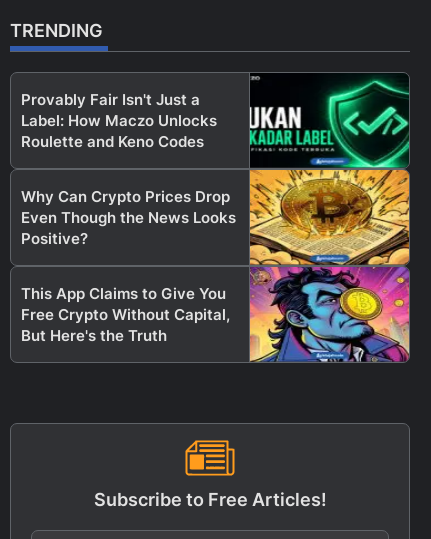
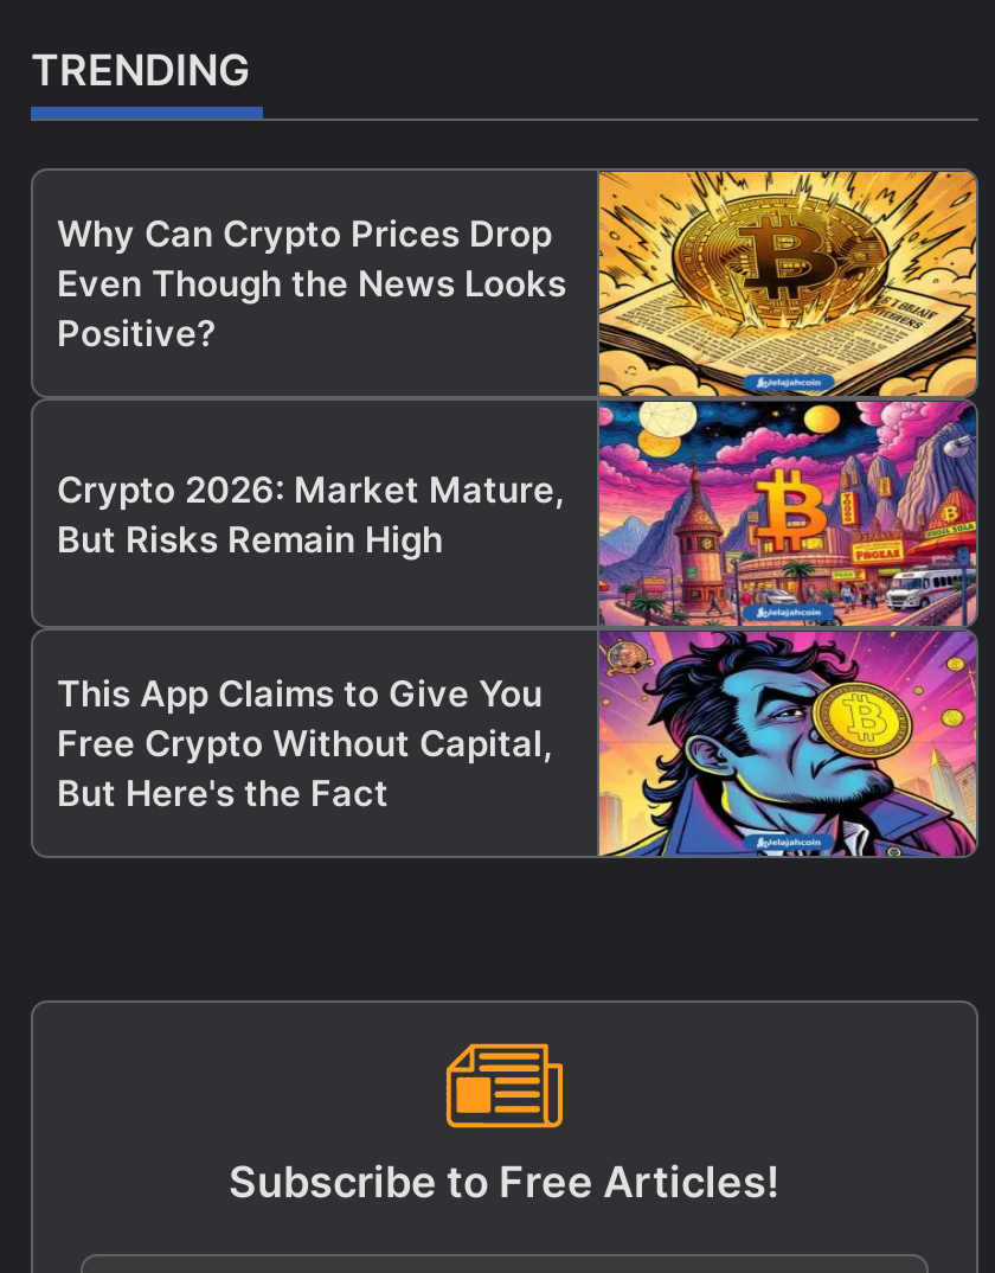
- [image]
- Provably Fair Isn't Just a
- Label: How Maczo Unlocks
- Roulette and Keno Codes

moved up: Why Can Crypto Prices Drop | Even Though the News Looks | Positive?

+ [image]
+ Crypto 2026: Market Mature,
+ But Risks Remain High

- But Here's the Truth
+ But Here's the Fact
